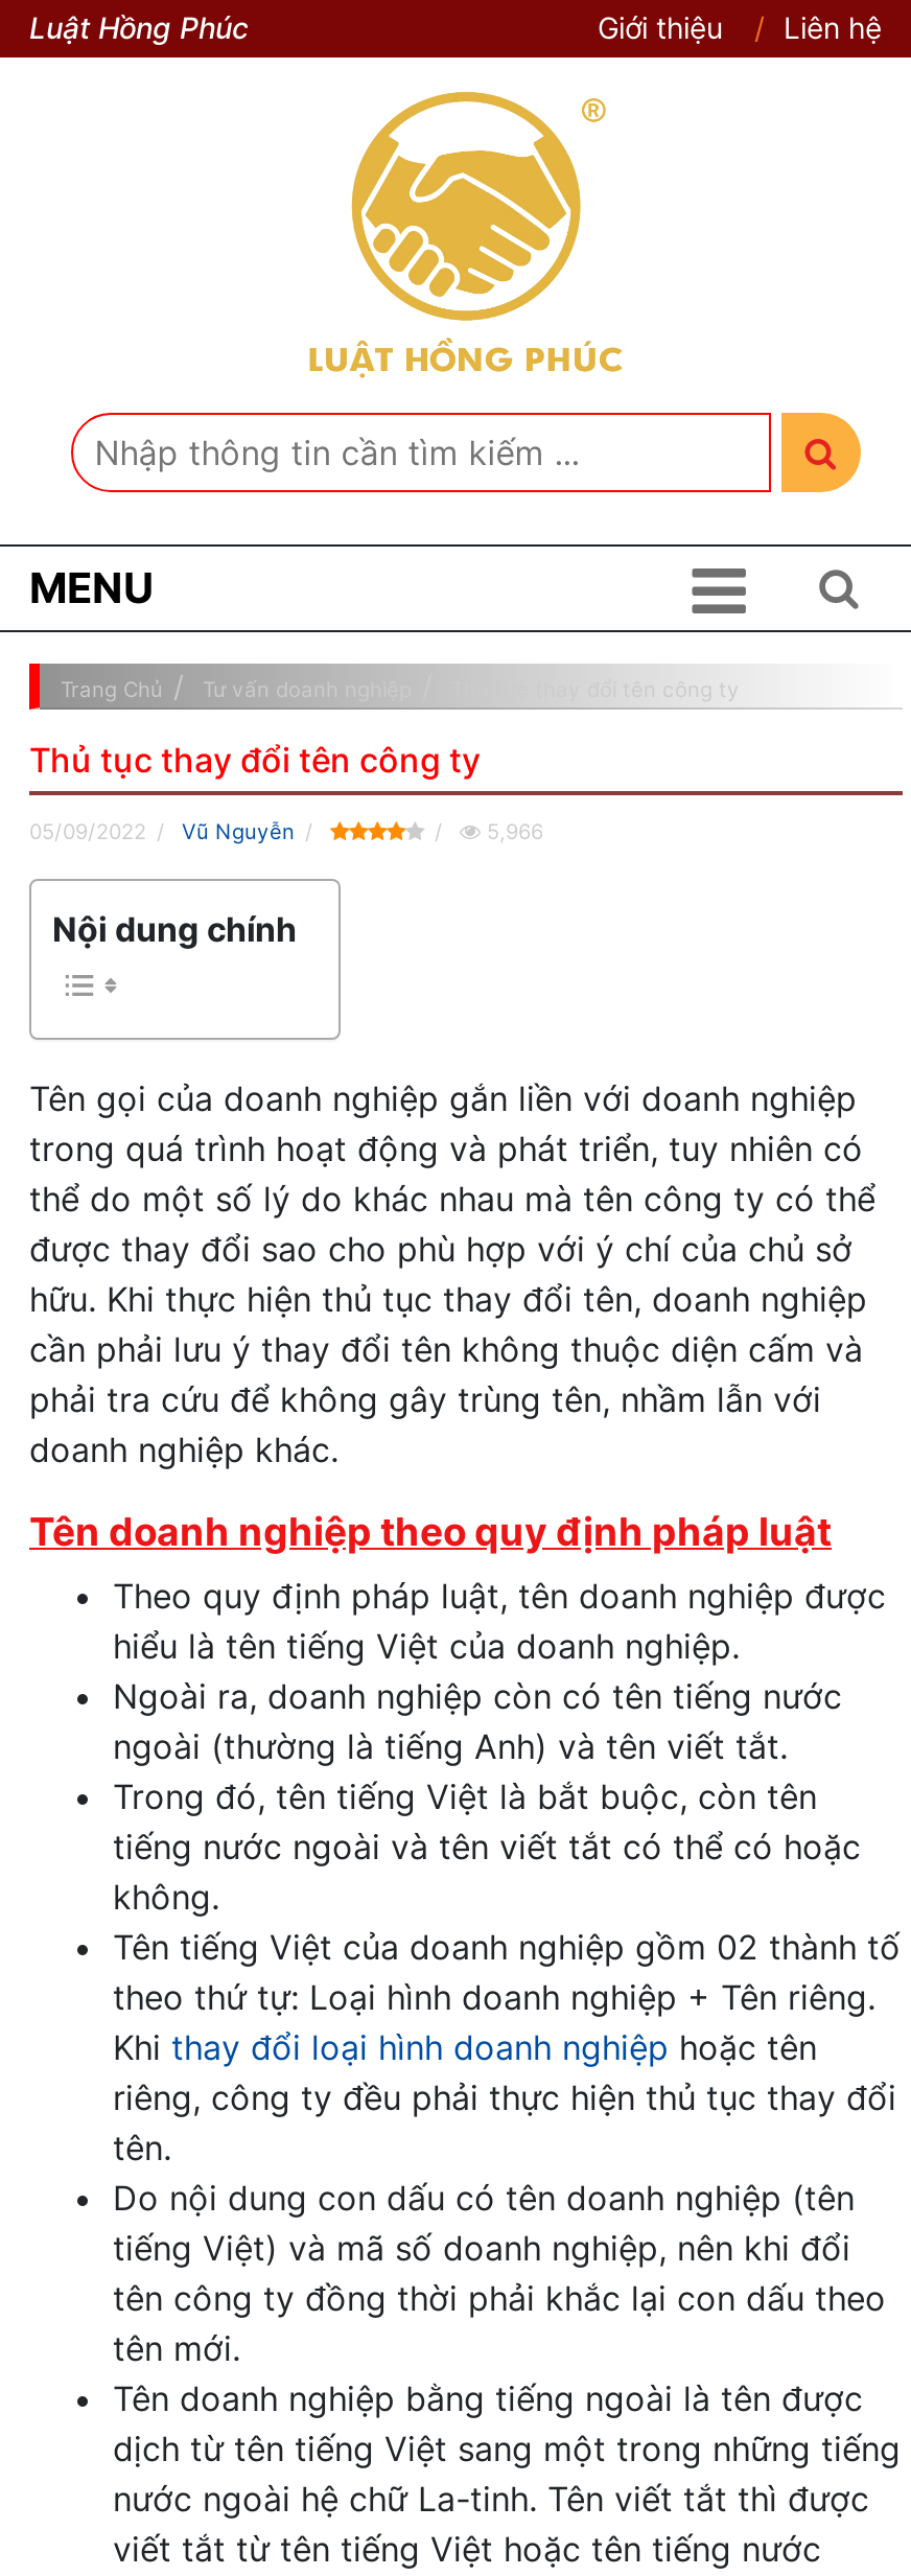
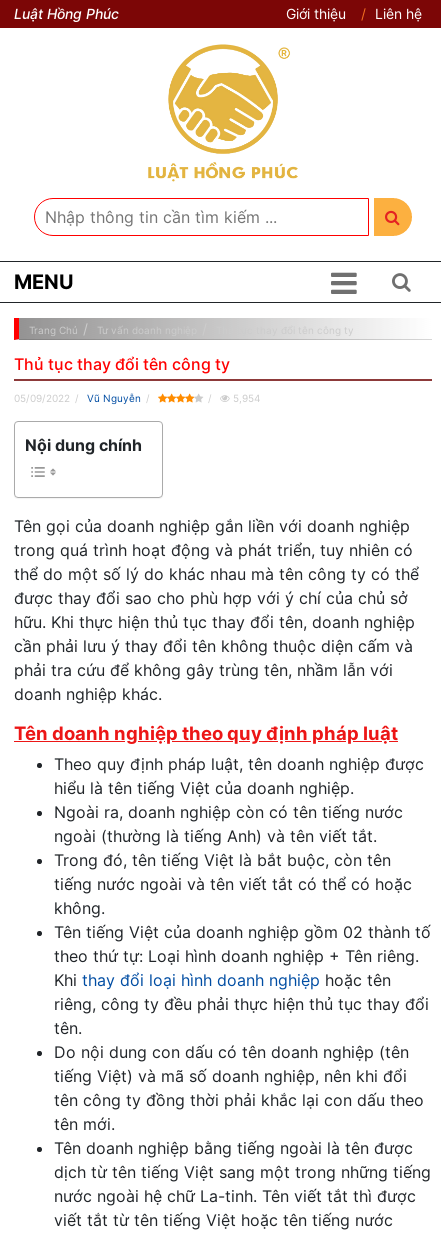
- 5,966
+ 5,954
